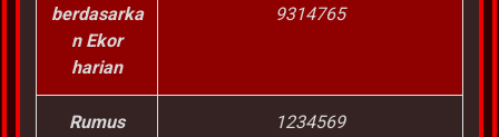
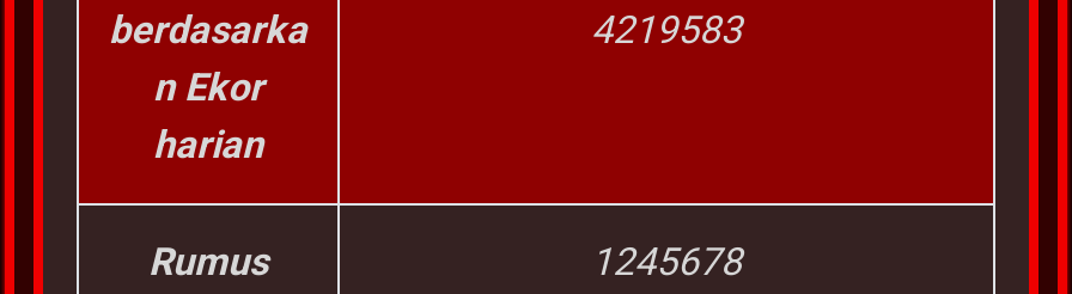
- 9314765
+ 4219583

- 1234569
+ 1245678
